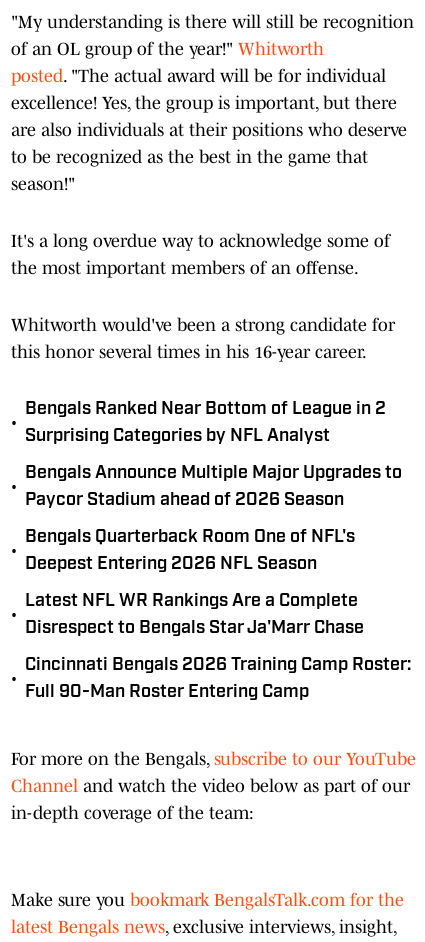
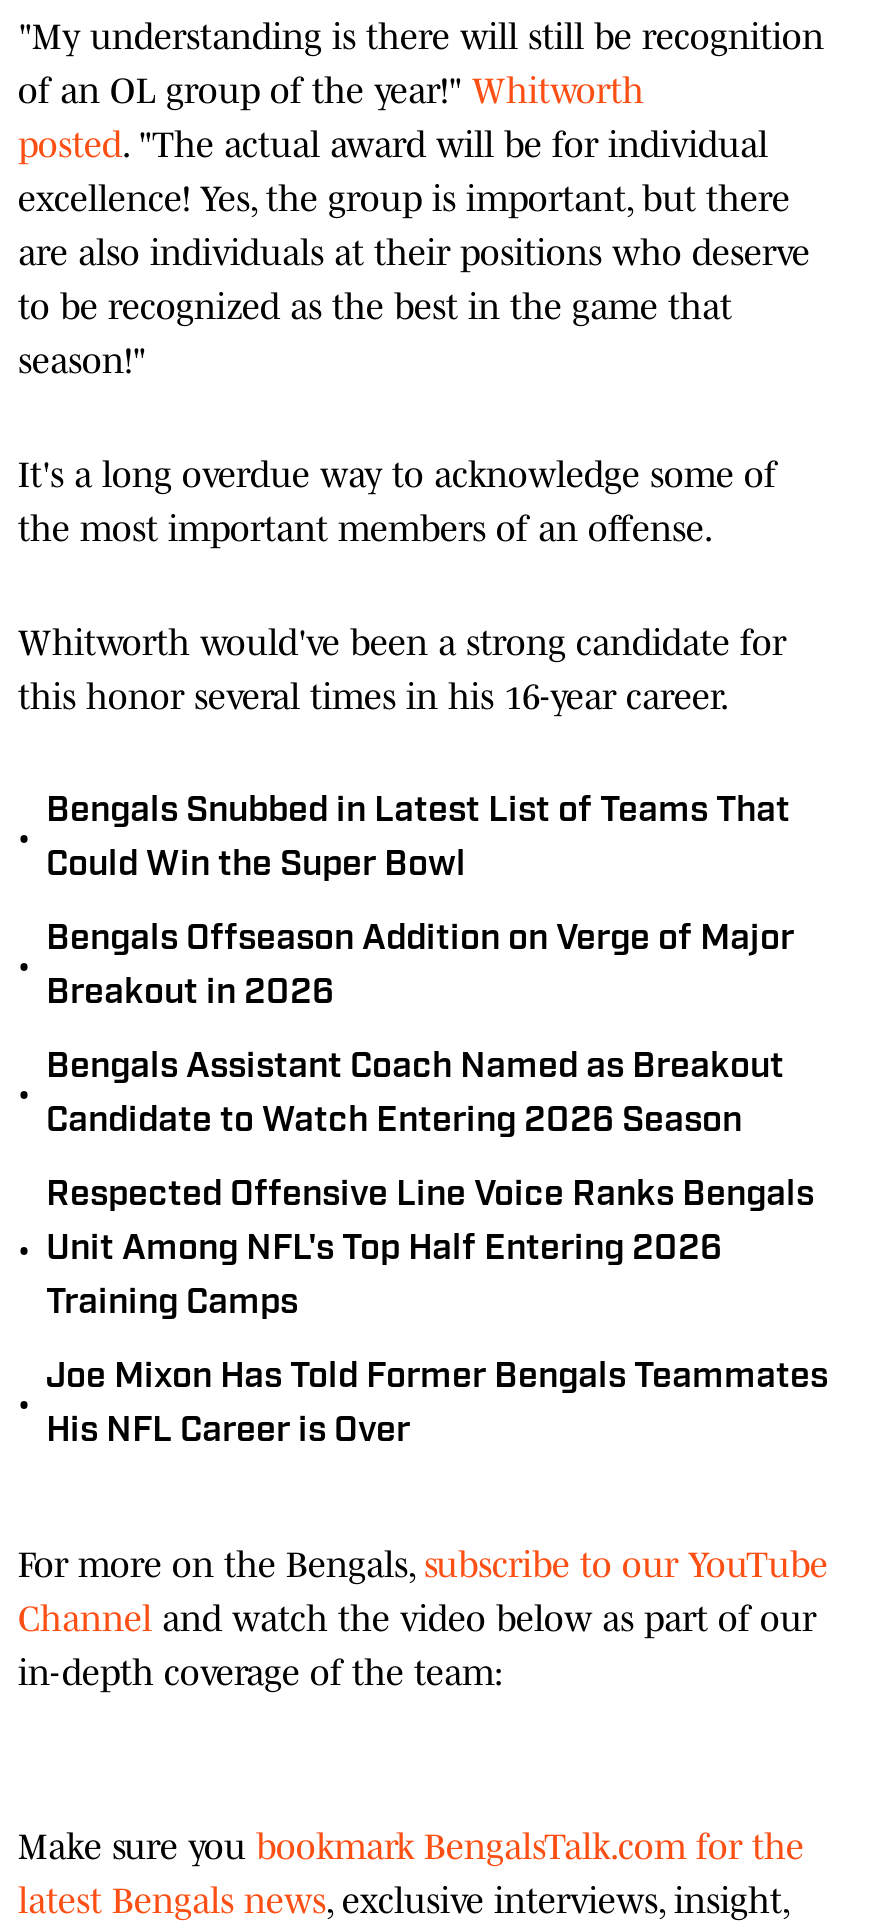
- Bengals Ranked Near Bottom of League in 2
- Surprising Categories by NFL Analyst
+ Bengals Snubbed in Latest List of Teams That
+ Could Win the Super Bowl

- Bengals Announce Multiple Major Upgrades to
- Paycor Stadium ahead of 2026 Season
+ Bengals Offseason Addition on Verge of Major
+ Breakout in 2026

- Bengals Quarterback Room One of NFL's
- Deepest Entering 2026 NFL Season
+ Bengals Assistant Coach Named as Breakout
+ Candidate to Watch Entering 2026 Season

- Latest NFL WR Rankings Are a Complete
- Disrespect to Bengals Star Ja'Marr Chase
+ Respected Offensive Line Voice Ranks Bengals
+ Unit Among NFL's Top Half Entering 2026
+ Training Camps

- Cincinnati Bengals 2026 Training Camp Roster:
- Full 90-Man Roster Entering Camp
+ Joe Mixon Has Told Former Bengals Teammates
+ His NFL Career is Over
